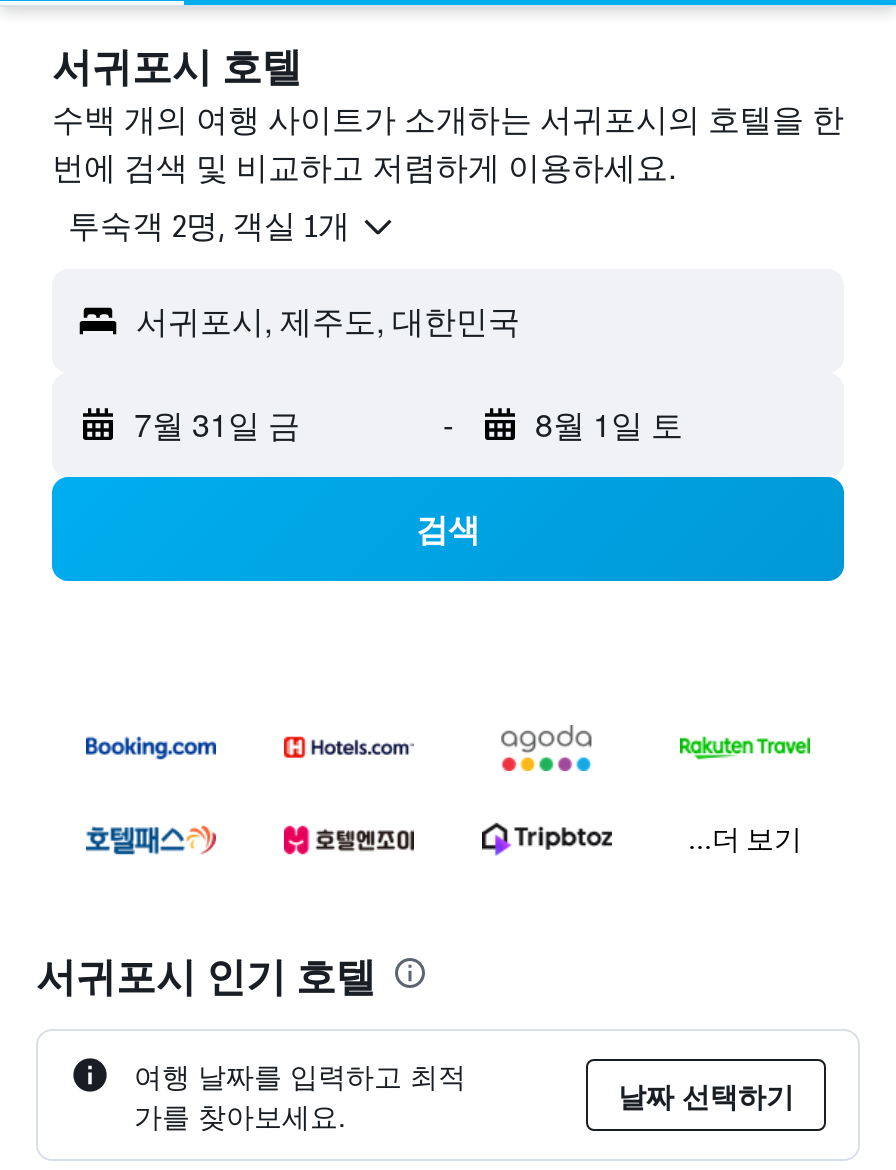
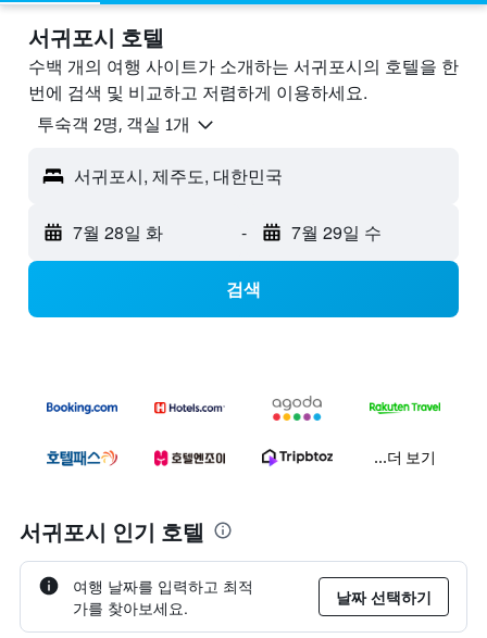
- 7월 31일 금
+ 7월 28일 화

- 8월 1일 토
+ 7월 29일 수
